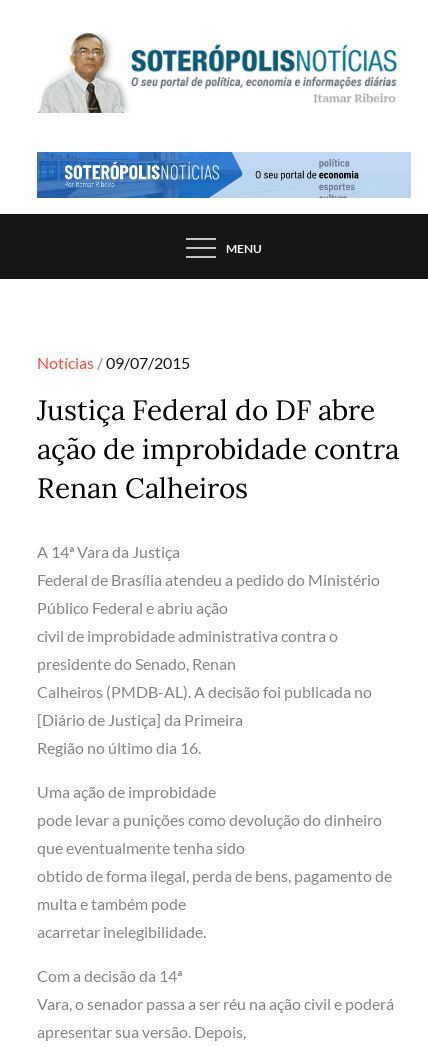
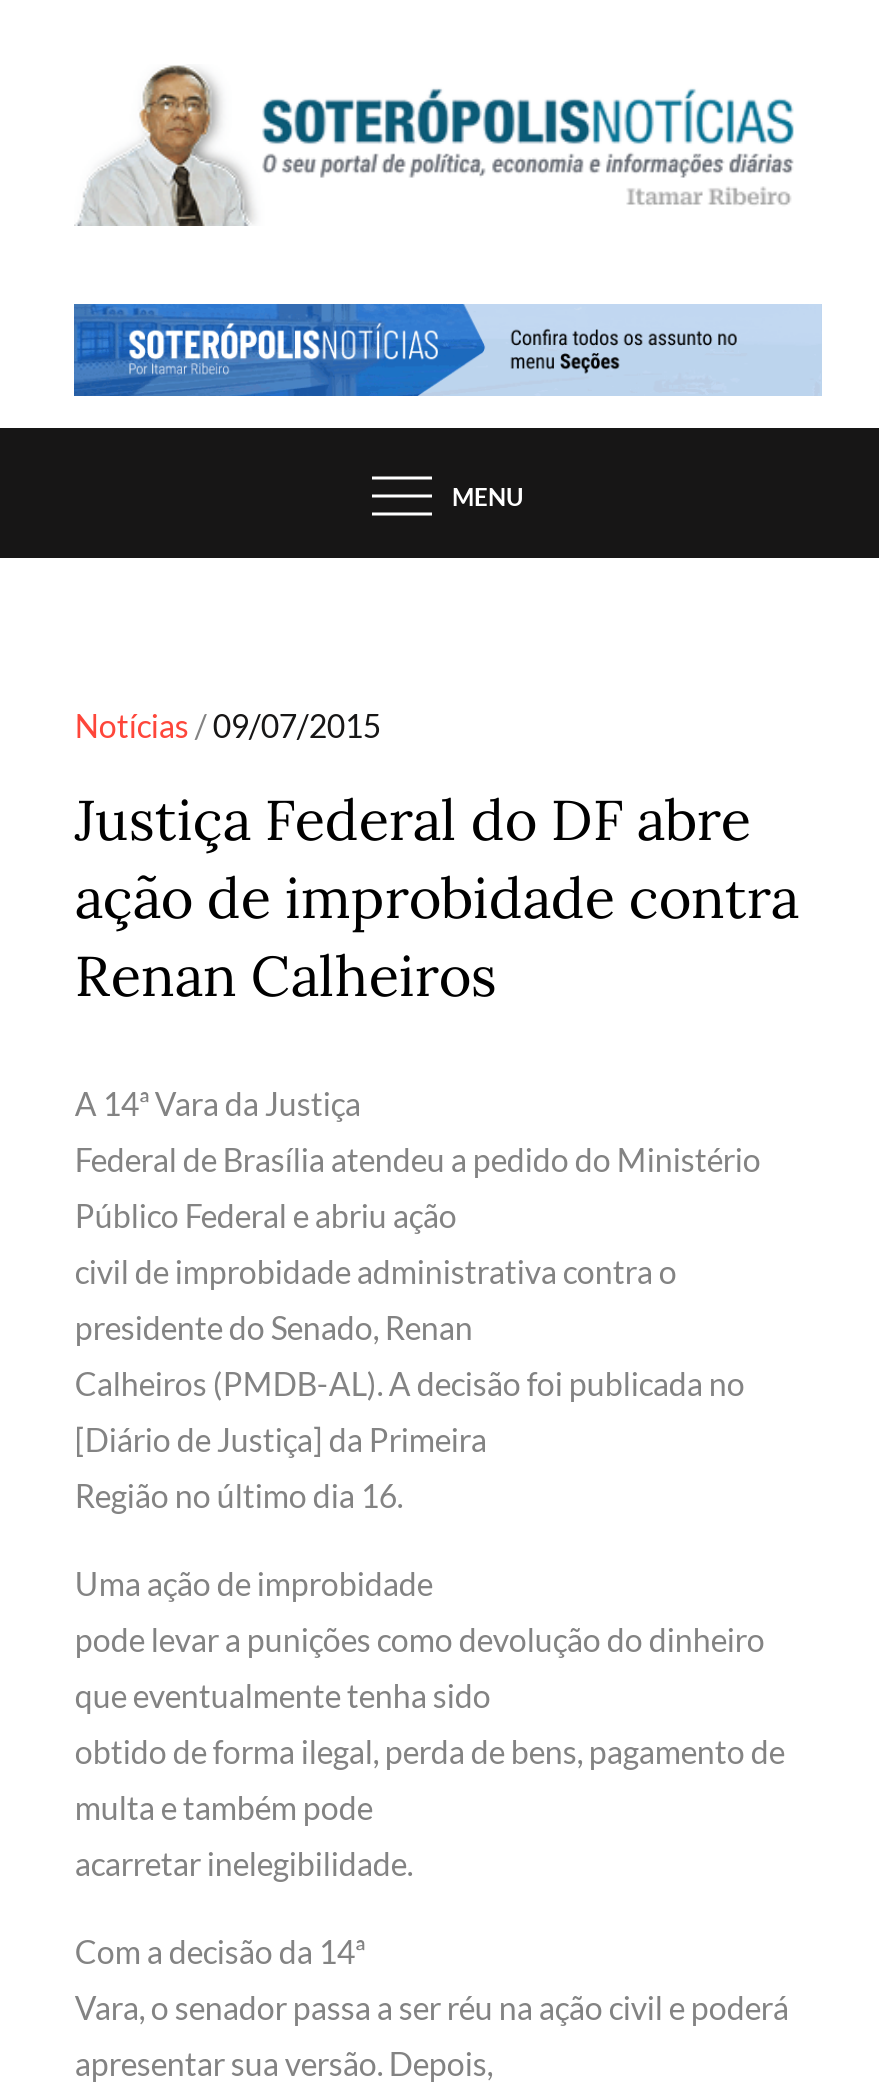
- [image]
+ [image]
